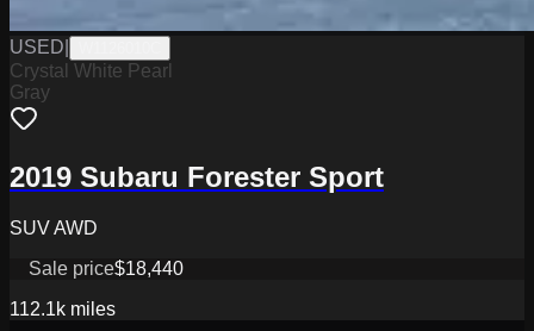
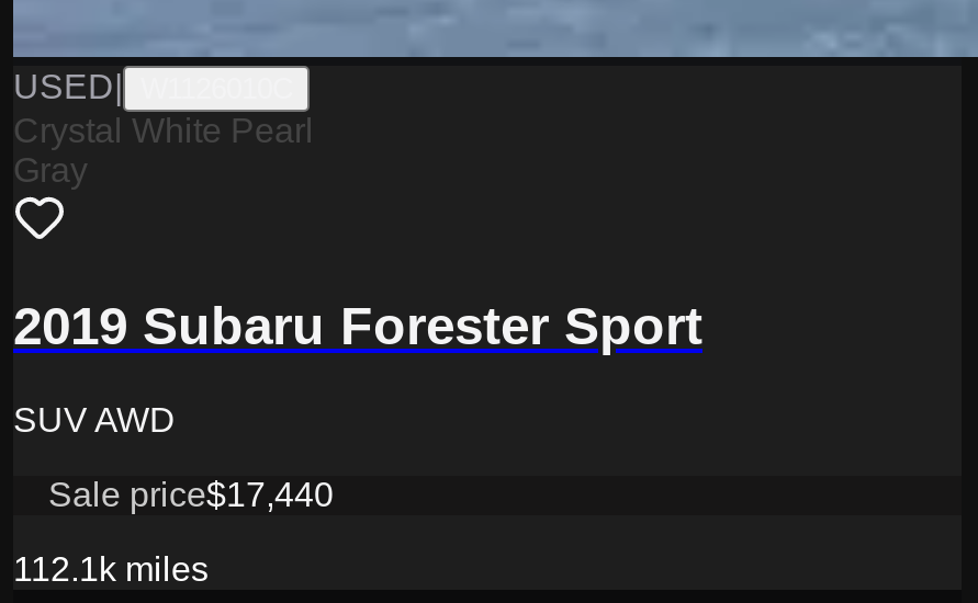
- Sale price$18,440
+ Sale price$17,440
